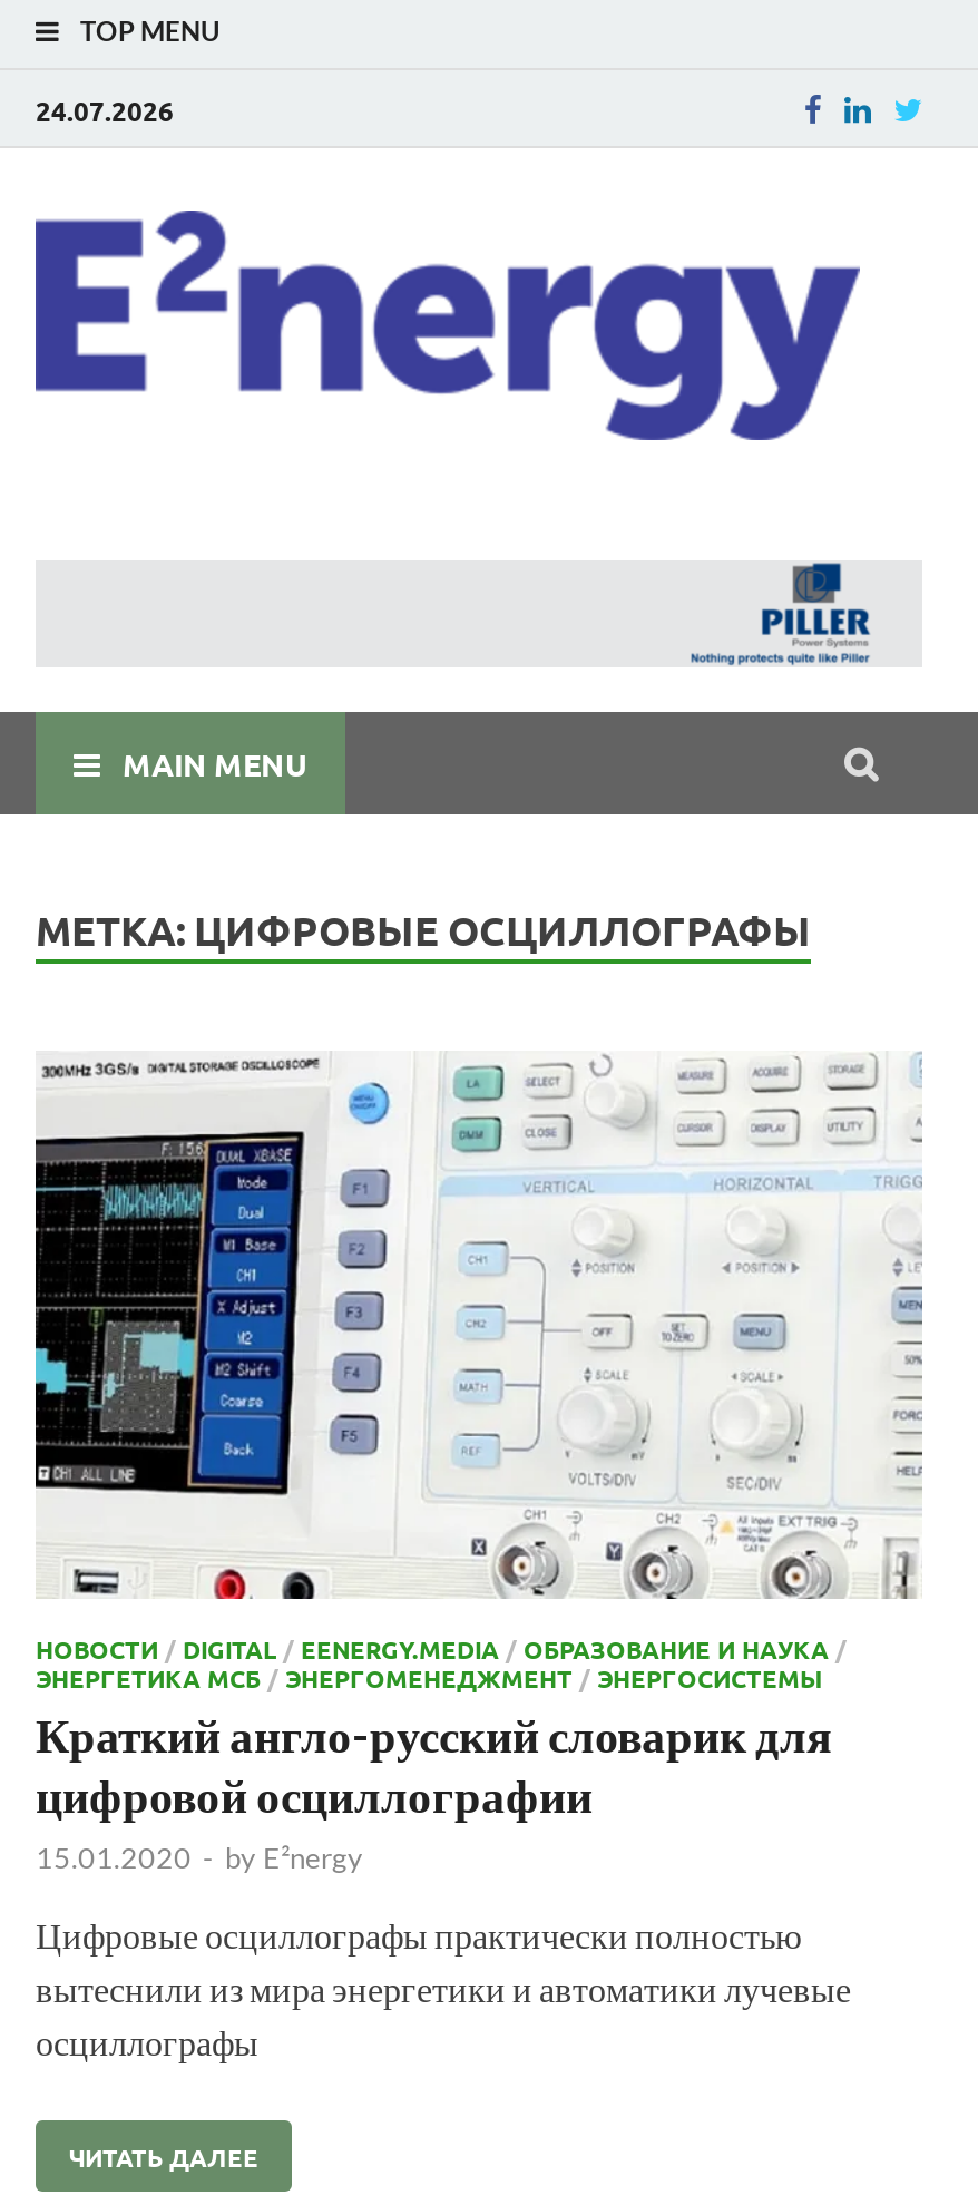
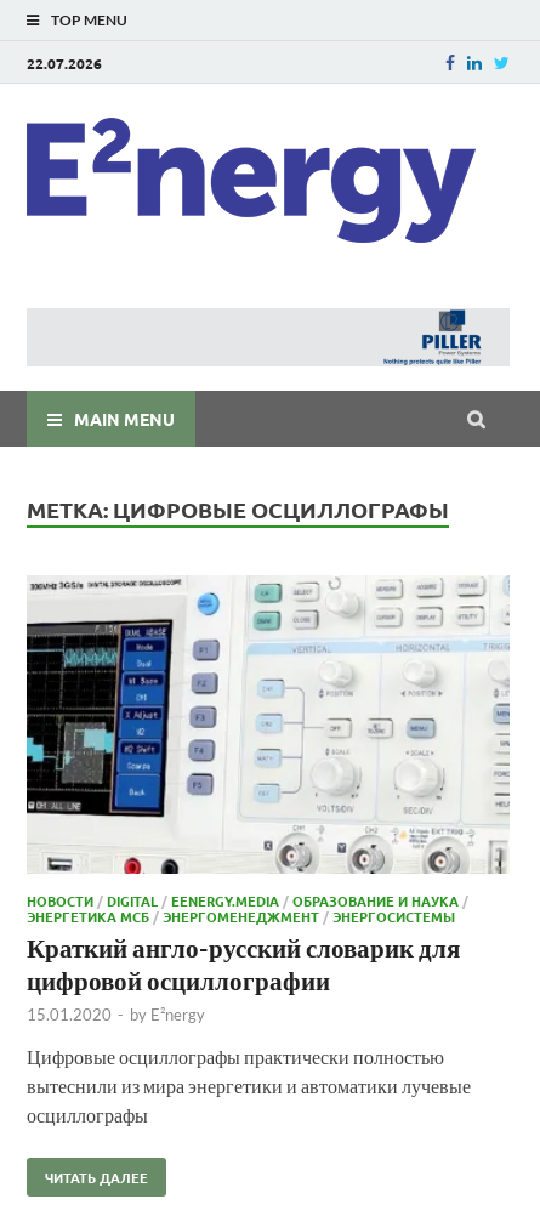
- 24.07.2026
+ 22.07.2026
